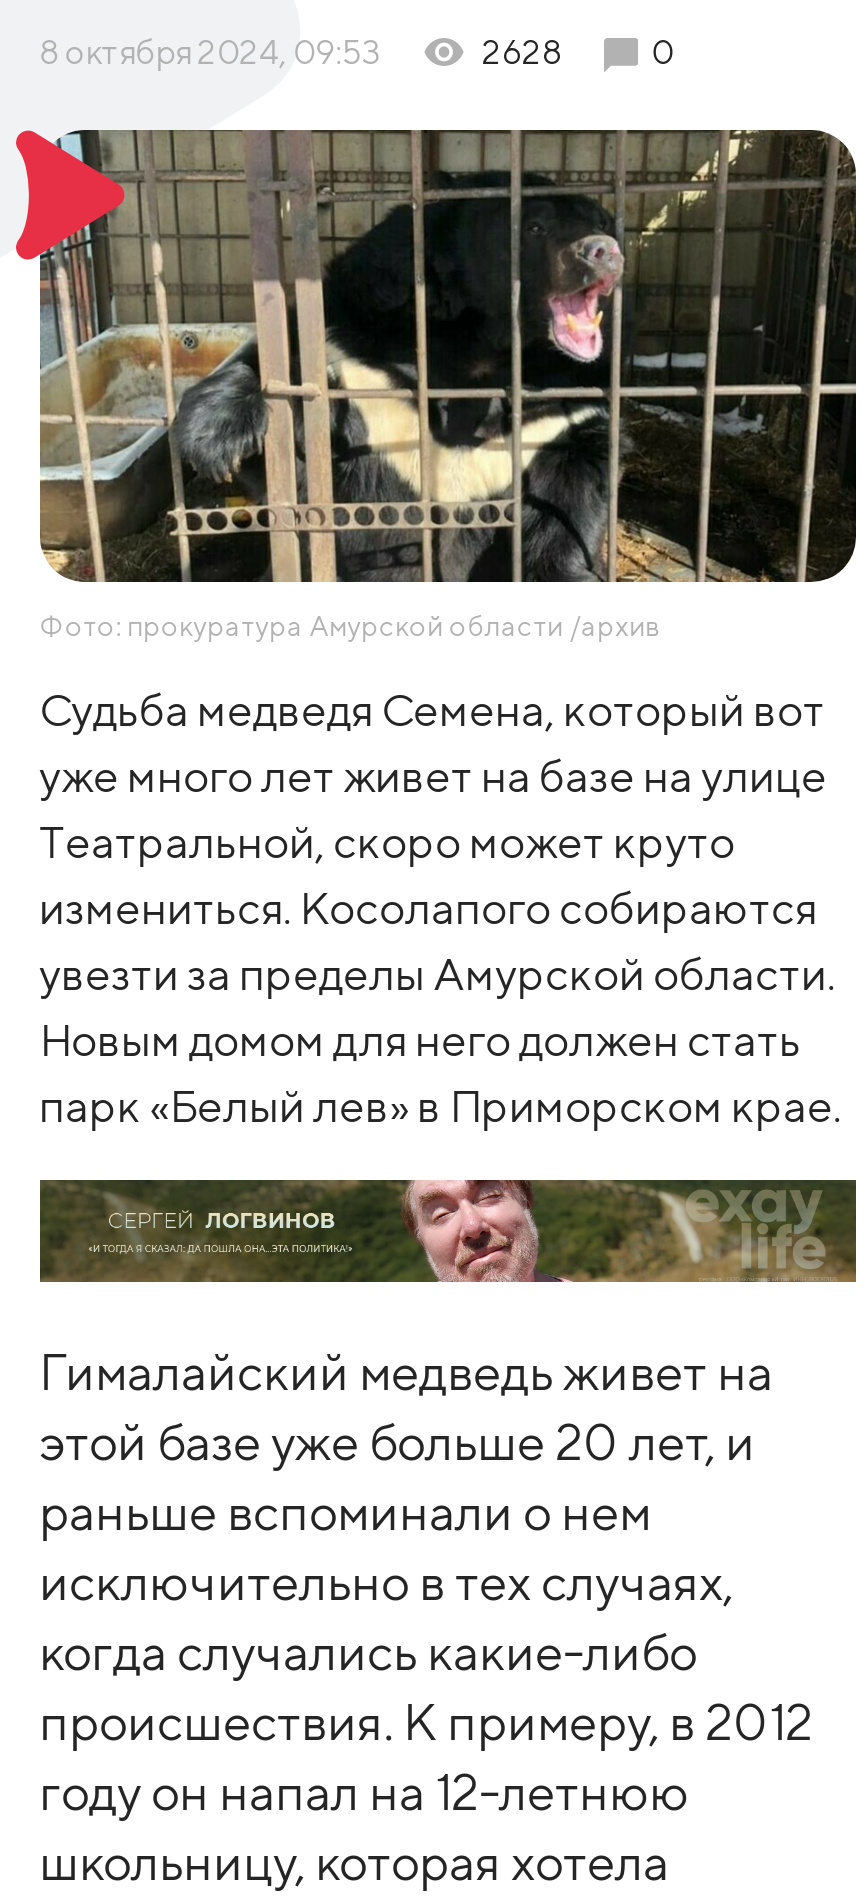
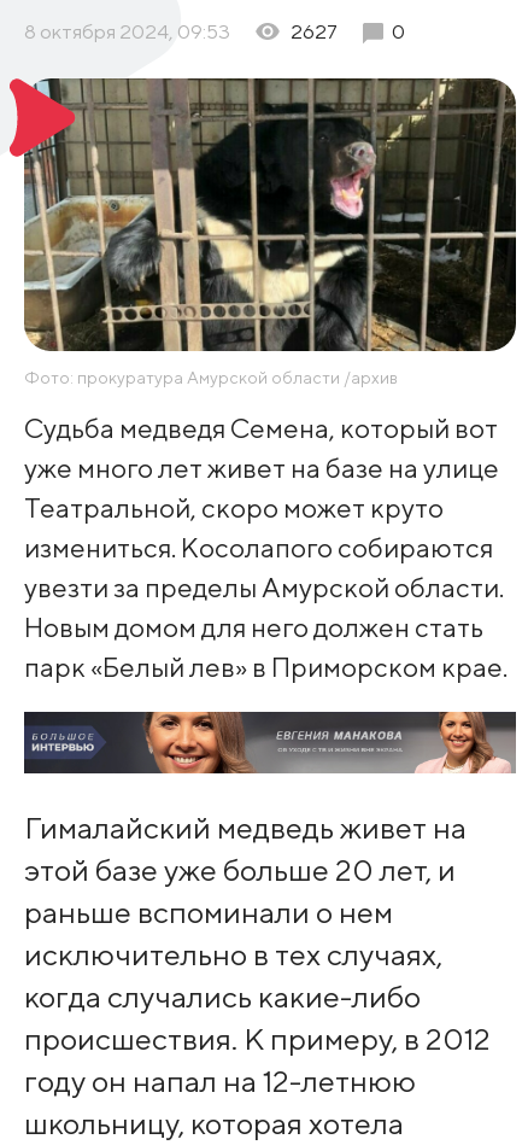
- 2628
+ 2627

- [image]
+ [image]
